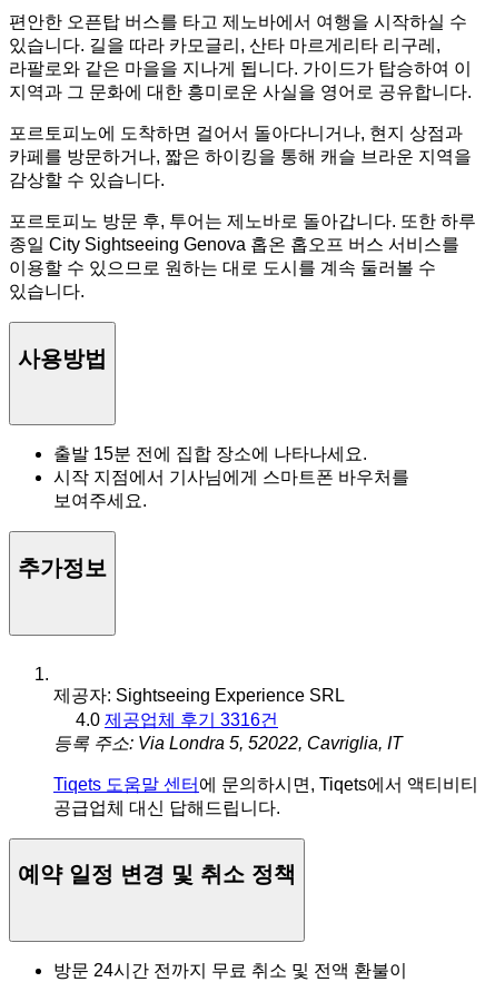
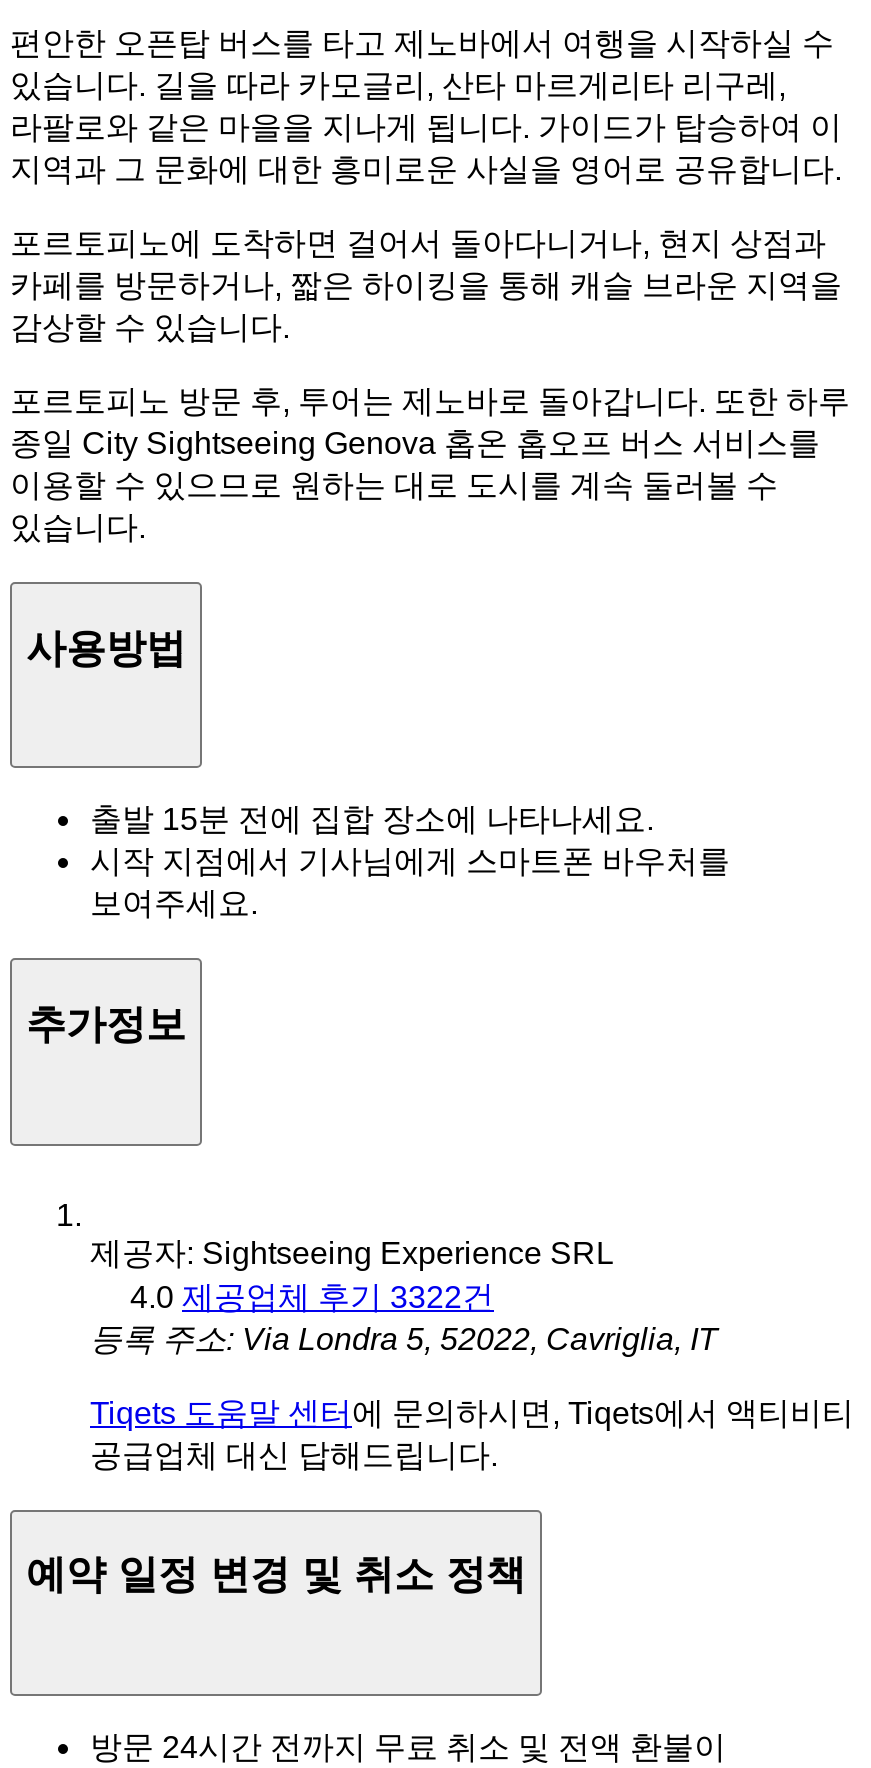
- 4.0 제공업체 후기 3316건
+ 4.0 제공업체 후기 3322건
